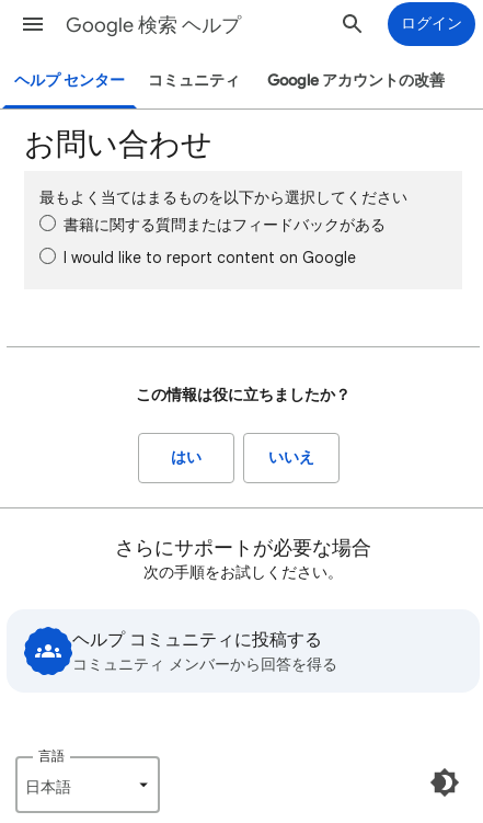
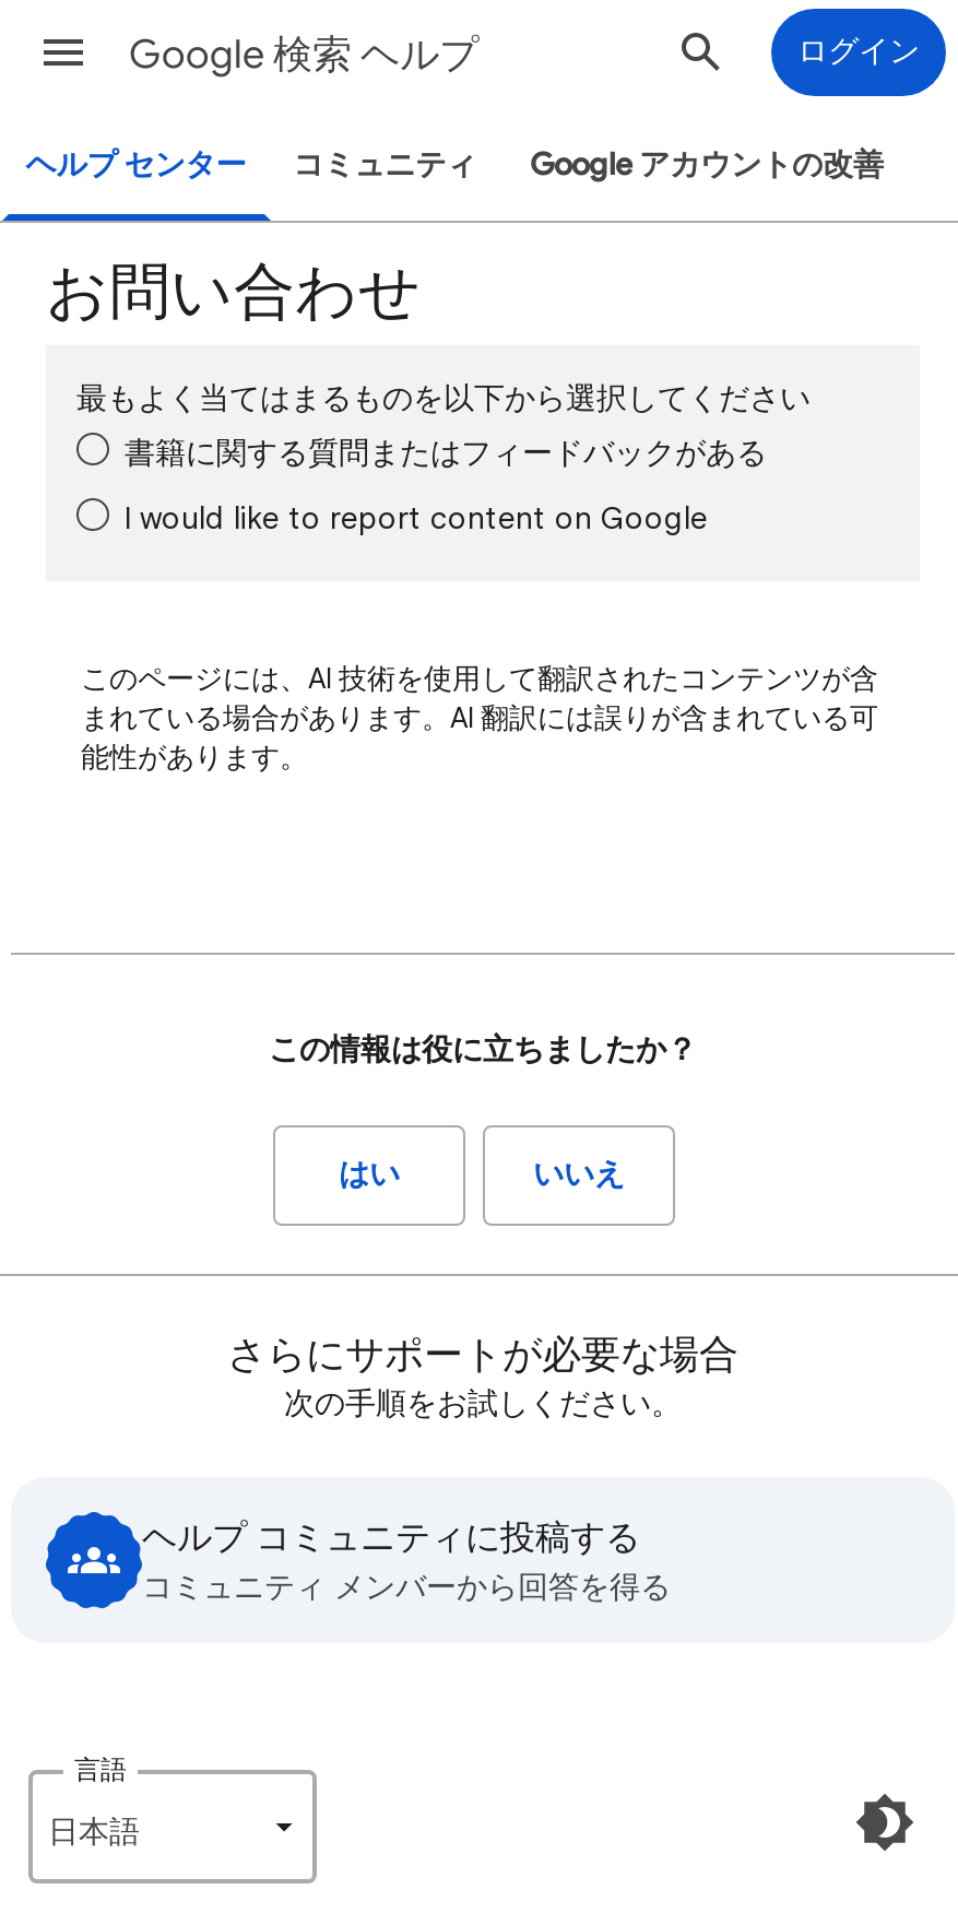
+ このページには、AI 技術を使用して翻訳されたコンテンツが含
+ まれている場合があります。AI 翻訳には誤りが含まれている可
+ 能性があります。
